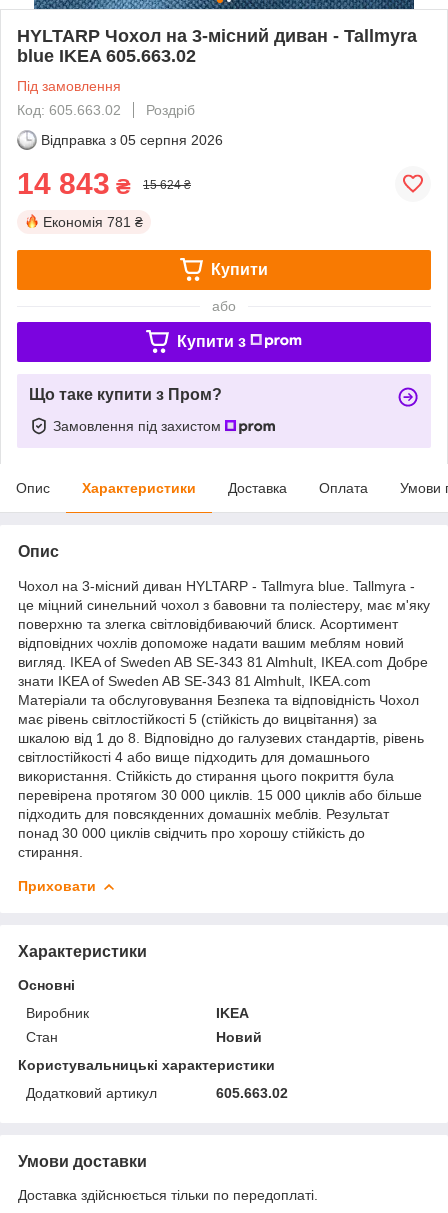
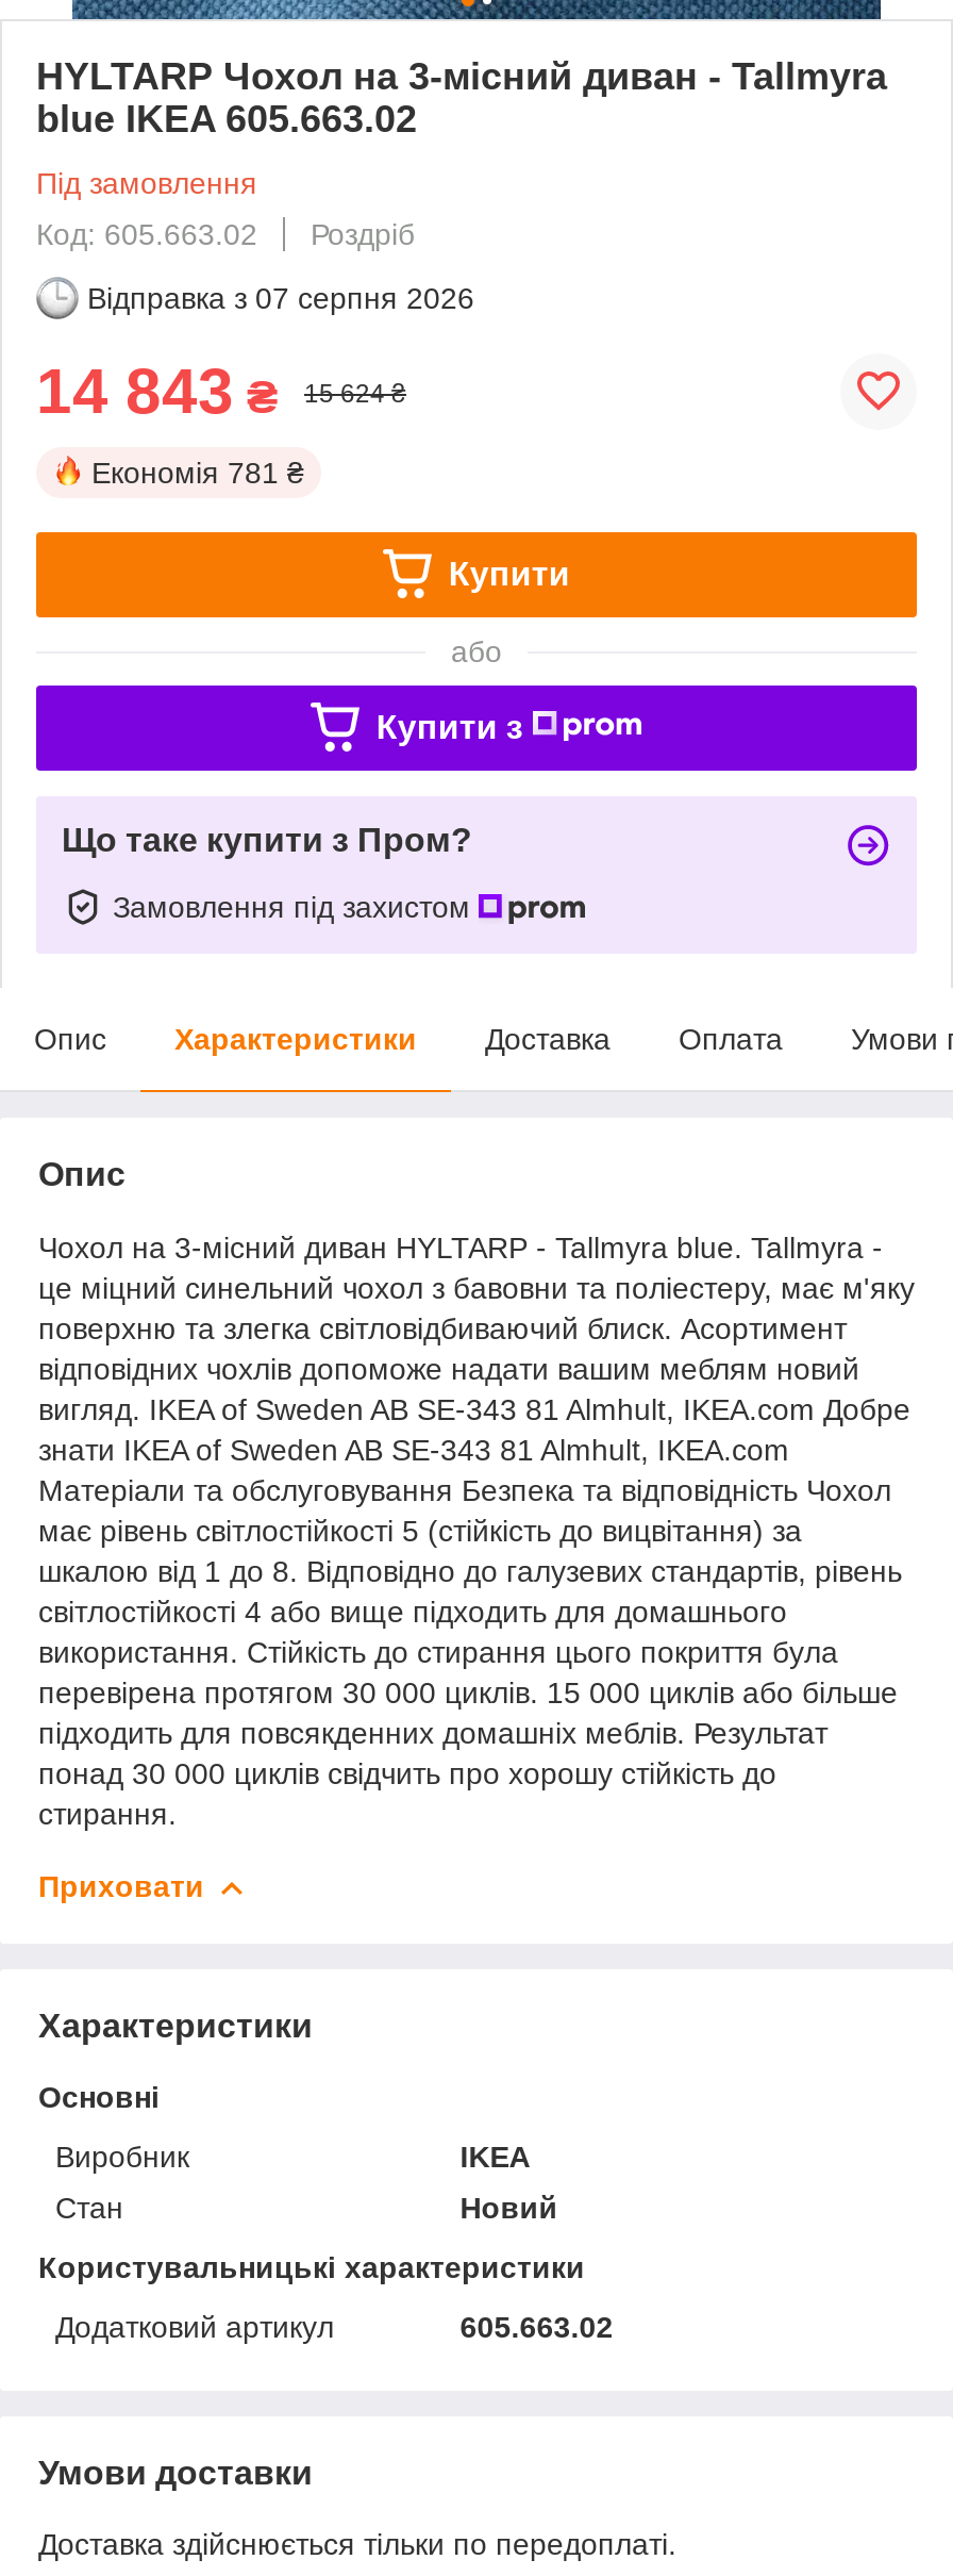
- Відправка з 05 серпня 2026
+ Відправка з 07 серпня 2026
